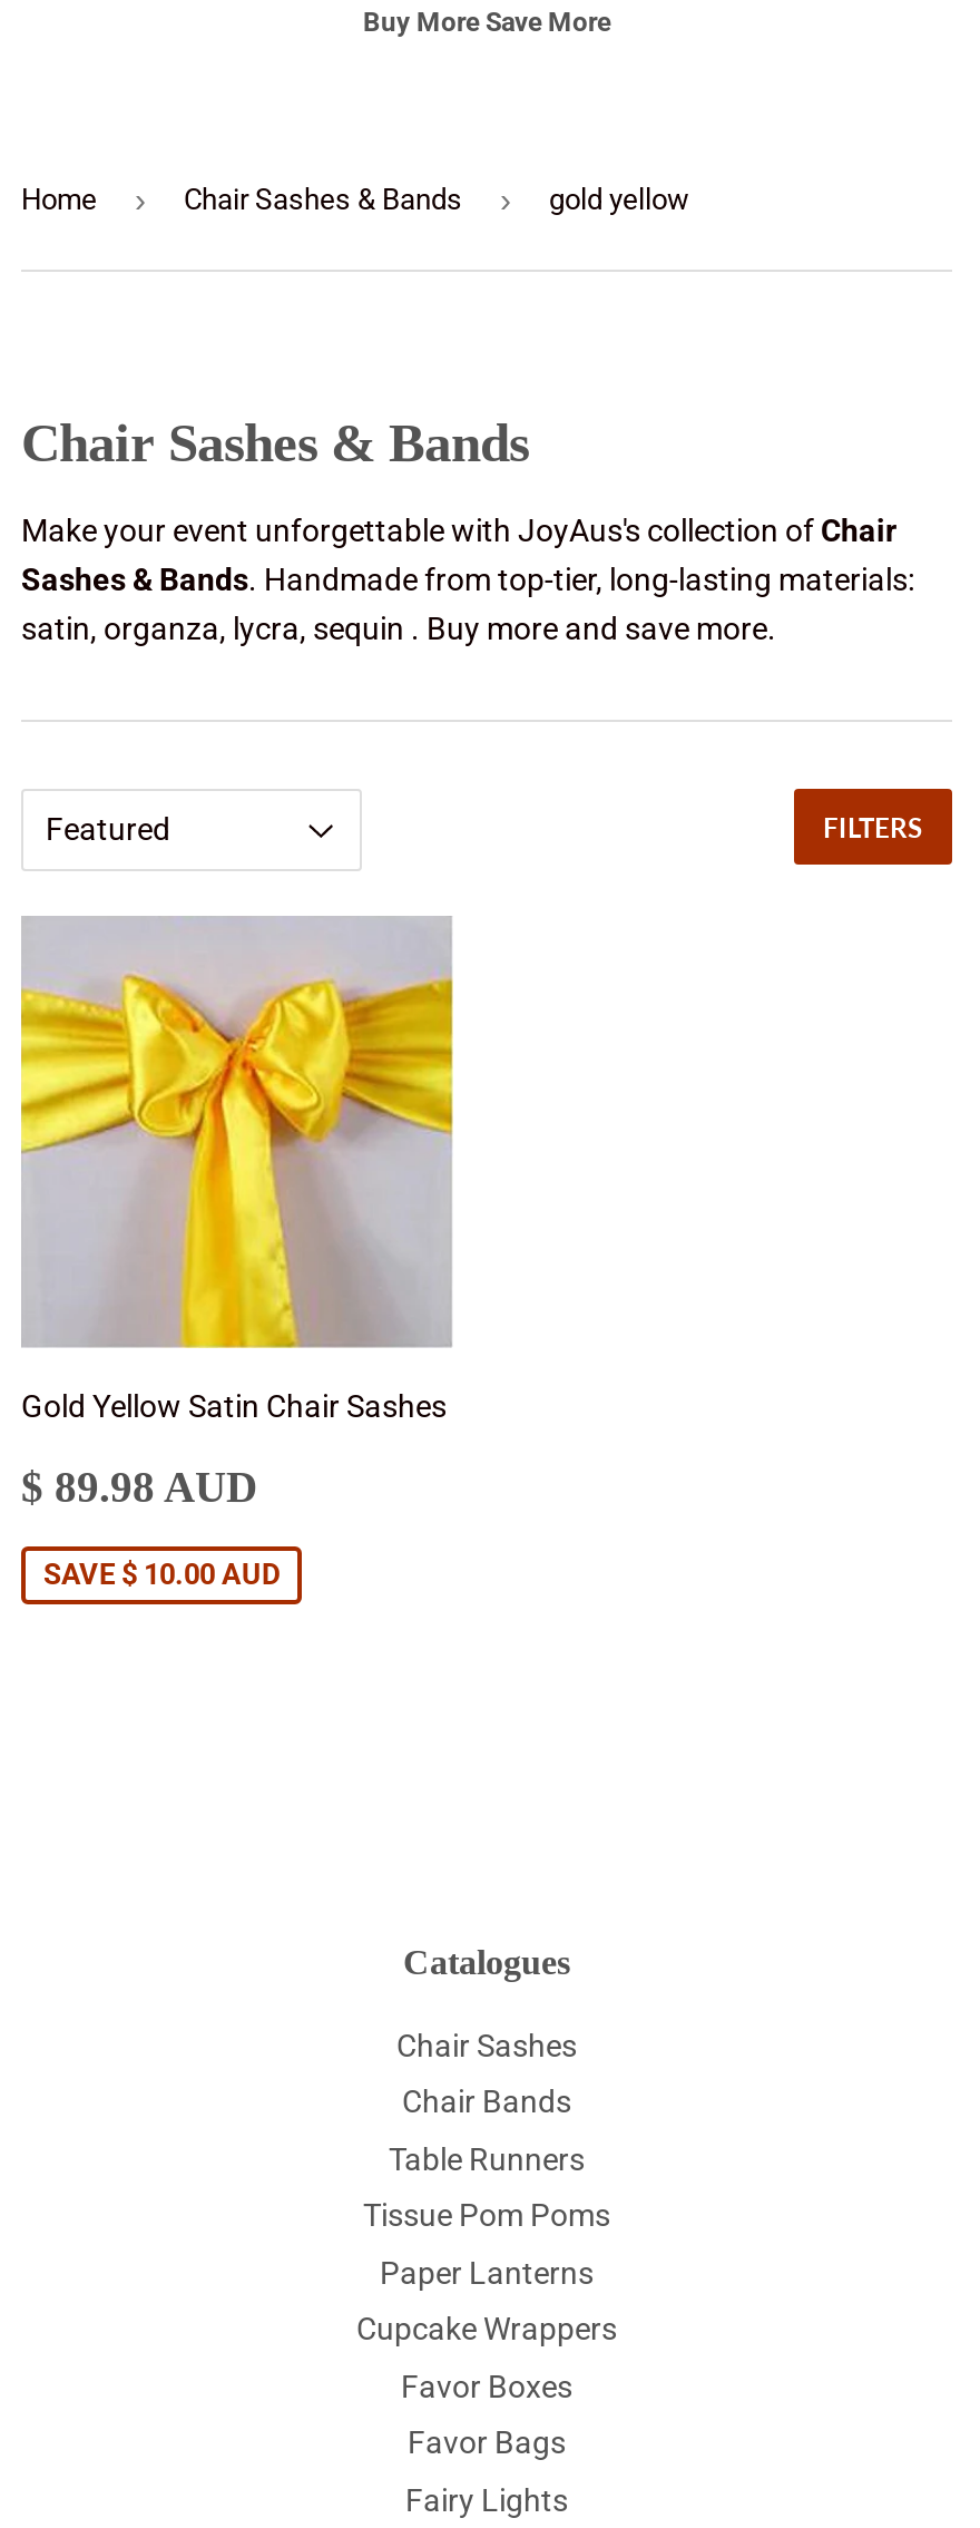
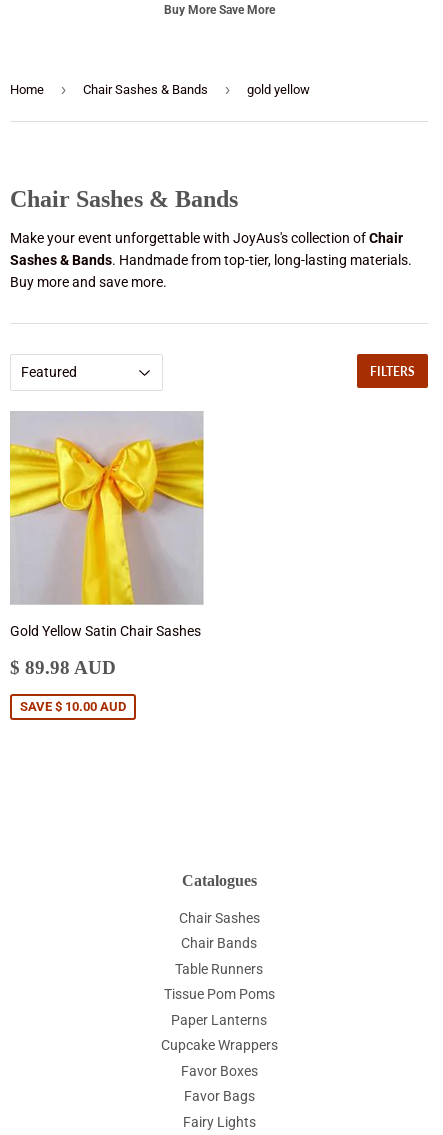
- Sashes & Bands. Handmade from top-tier, long-lasting materials:
- satin, organza, lycra, sequin . Buy more and save more.
+ Sashes & Bands. Handmade from top-tier, long-lasting materials.
+ Buy more and save more.
